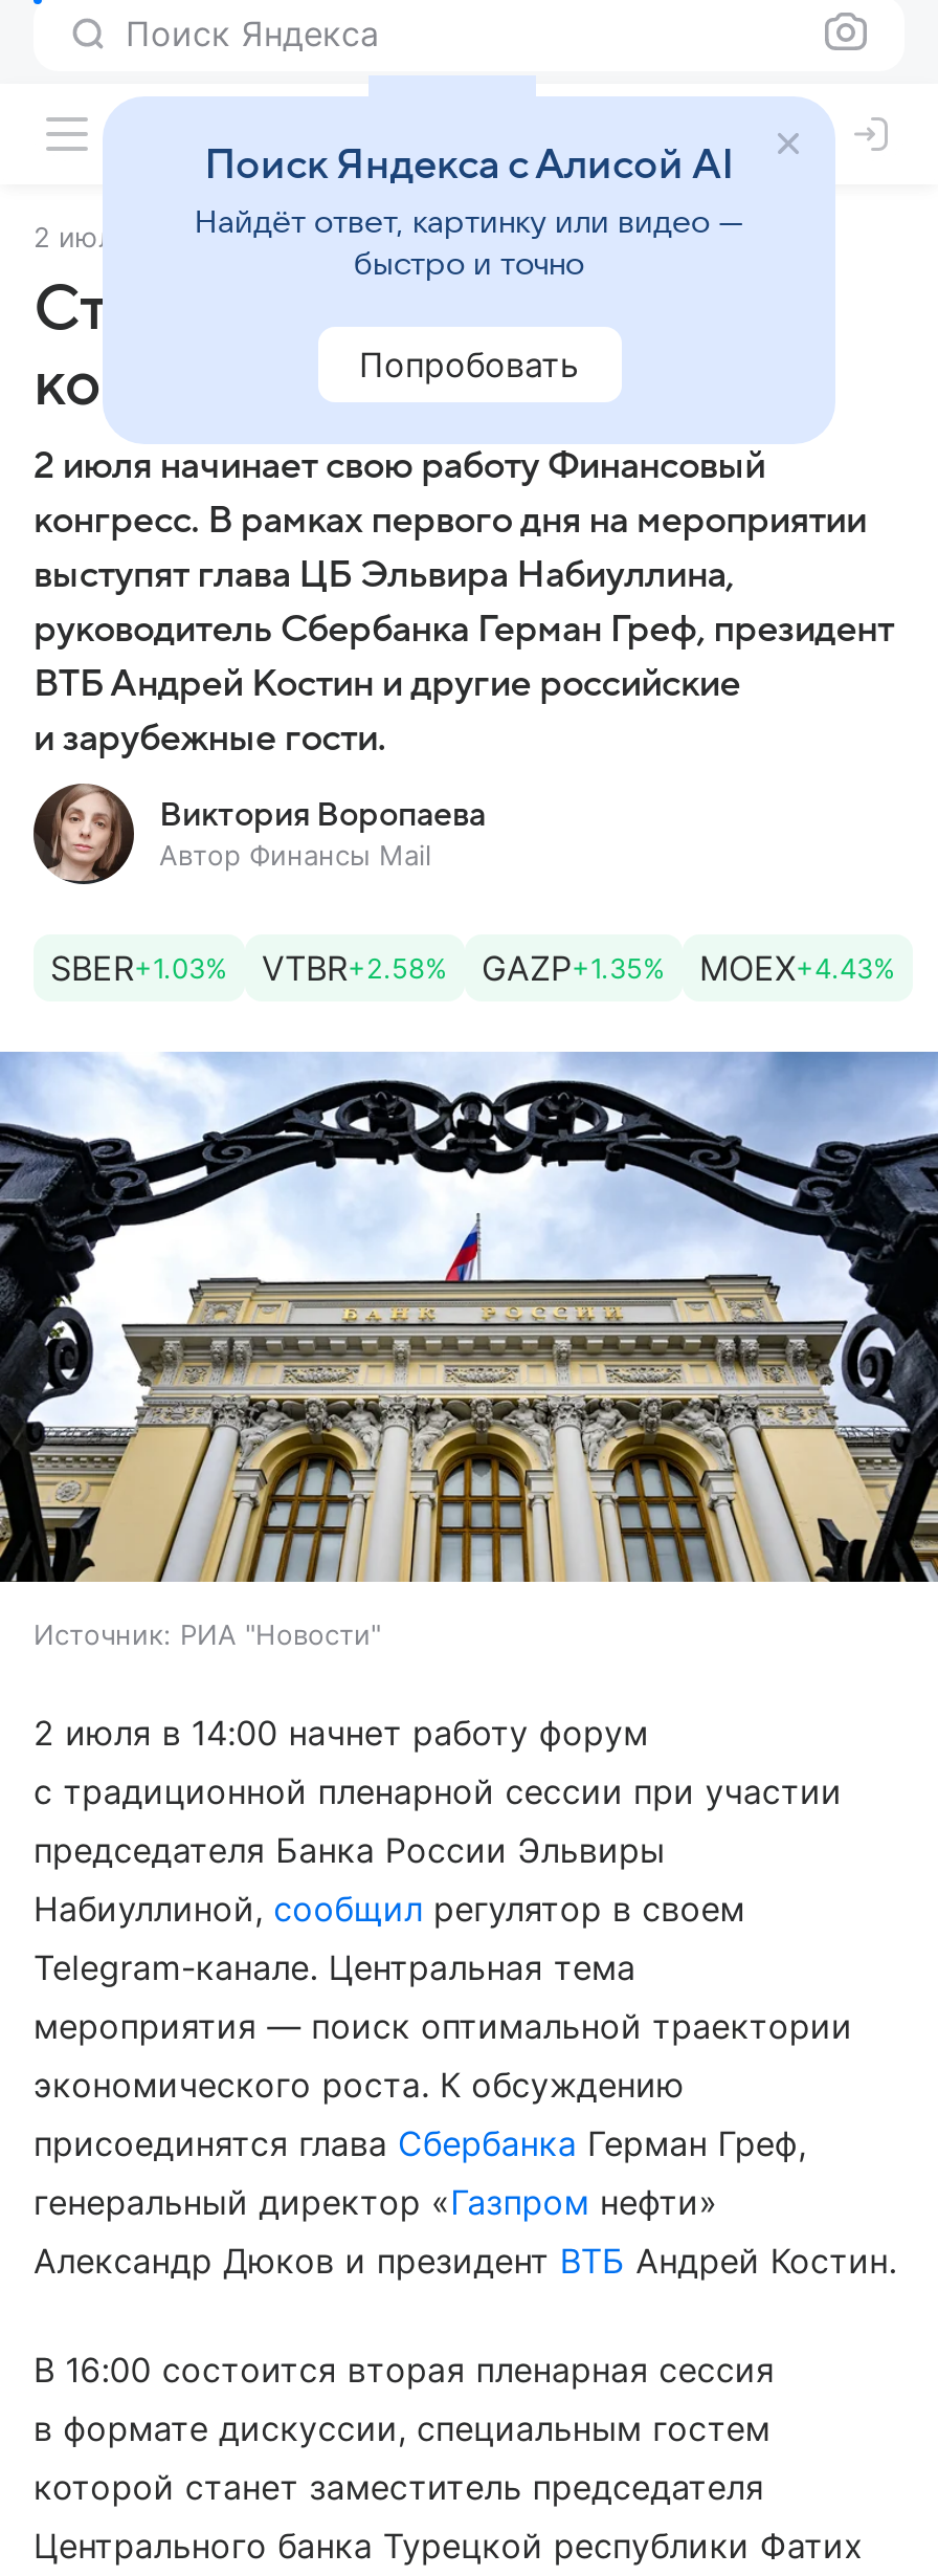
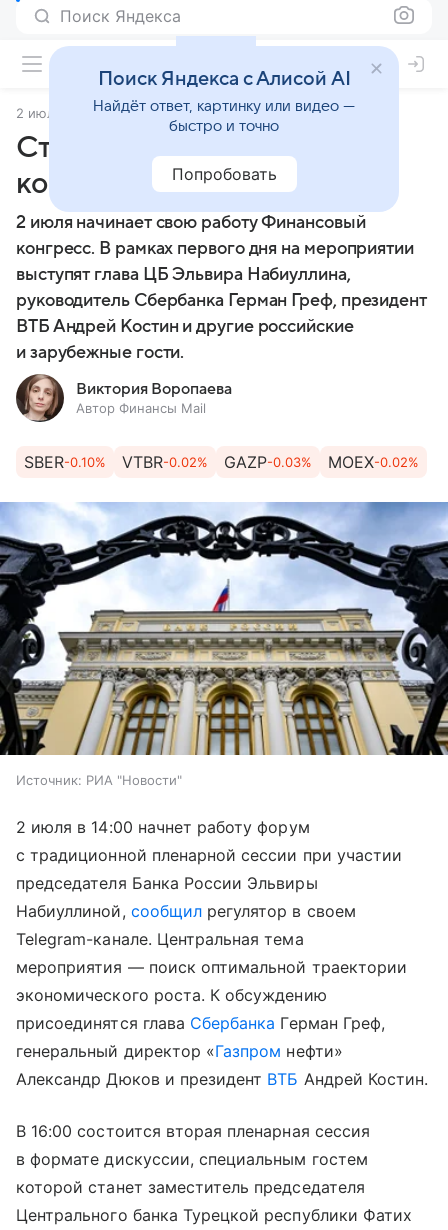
- SBER+1.03%
+ SBER-0.10%

- VTBR+2.58%
+ VTBR-0.02%

- GAZP+1.35%
+ GAZP-0.03%

- MOEX+4.43%
+ MOEX-0.02%
